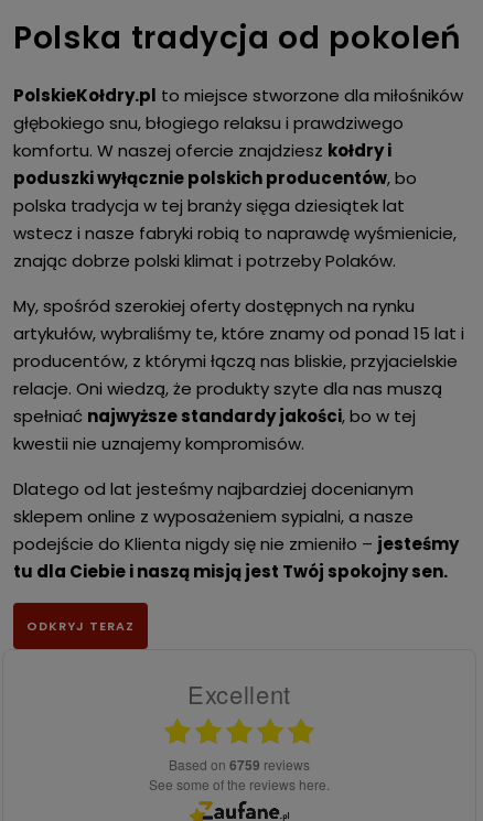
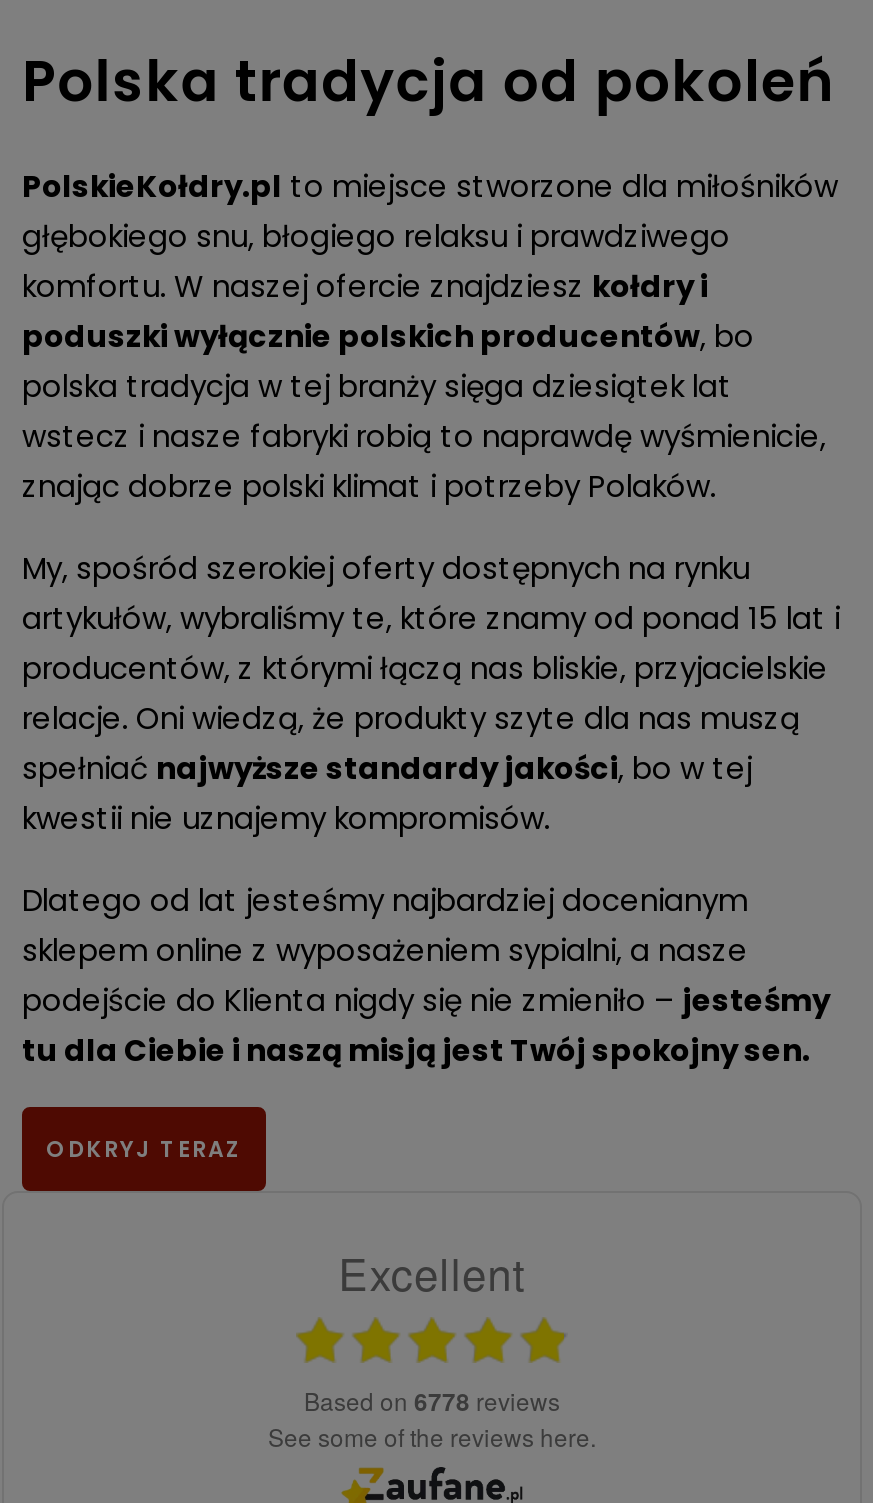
- based on 6759 reviews
+ based on 6778 reviews
